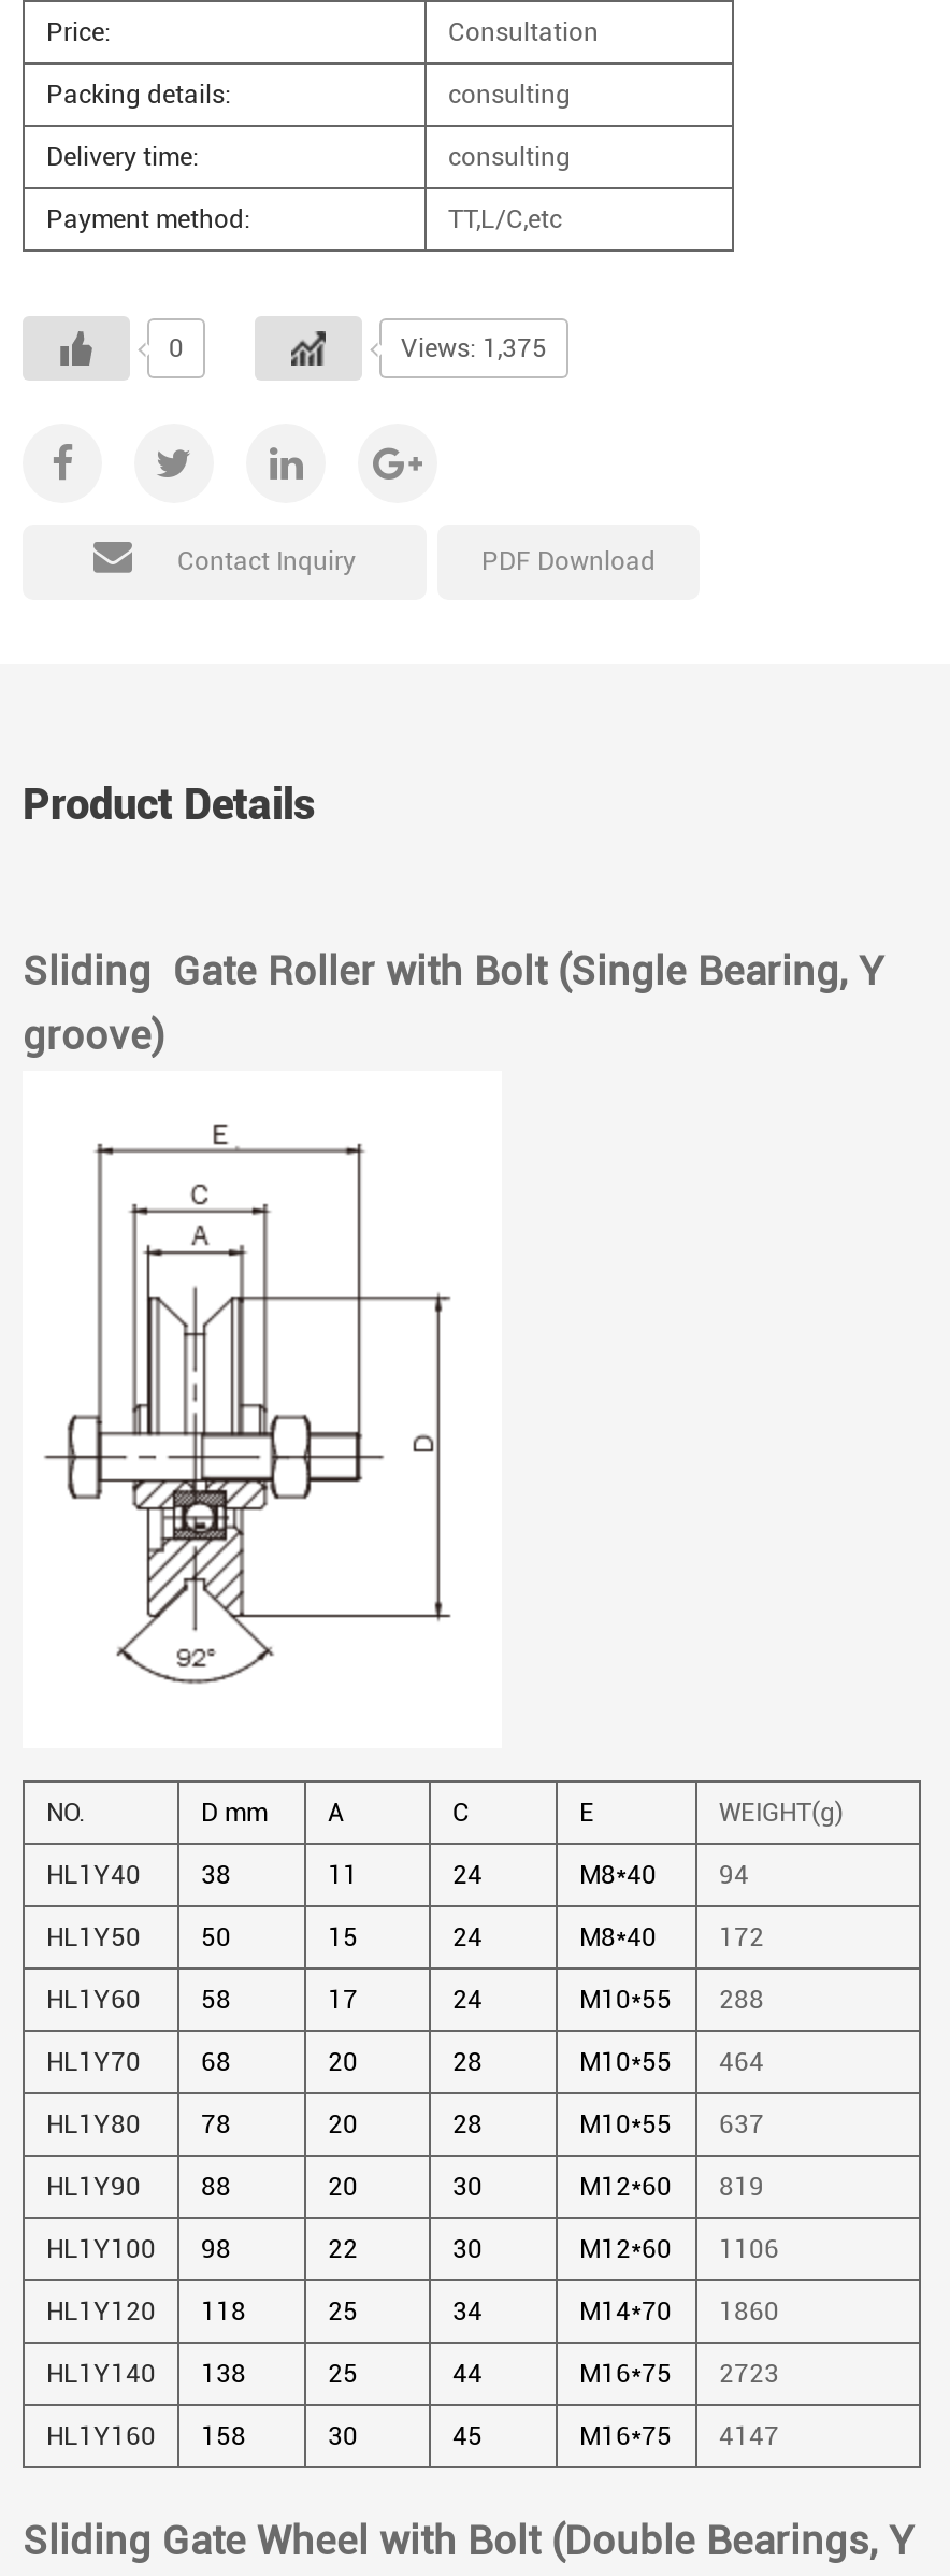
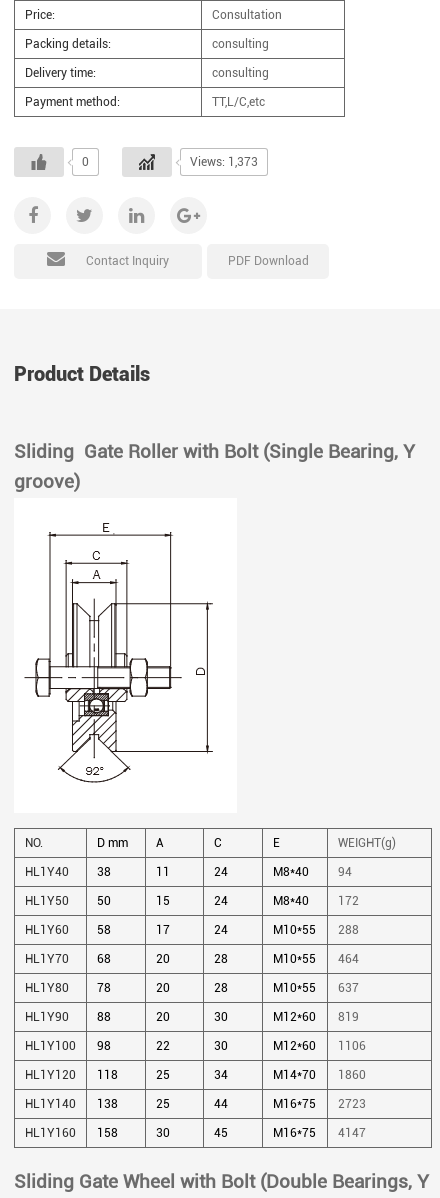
- Views: 1,375
+ Views: 1,373
